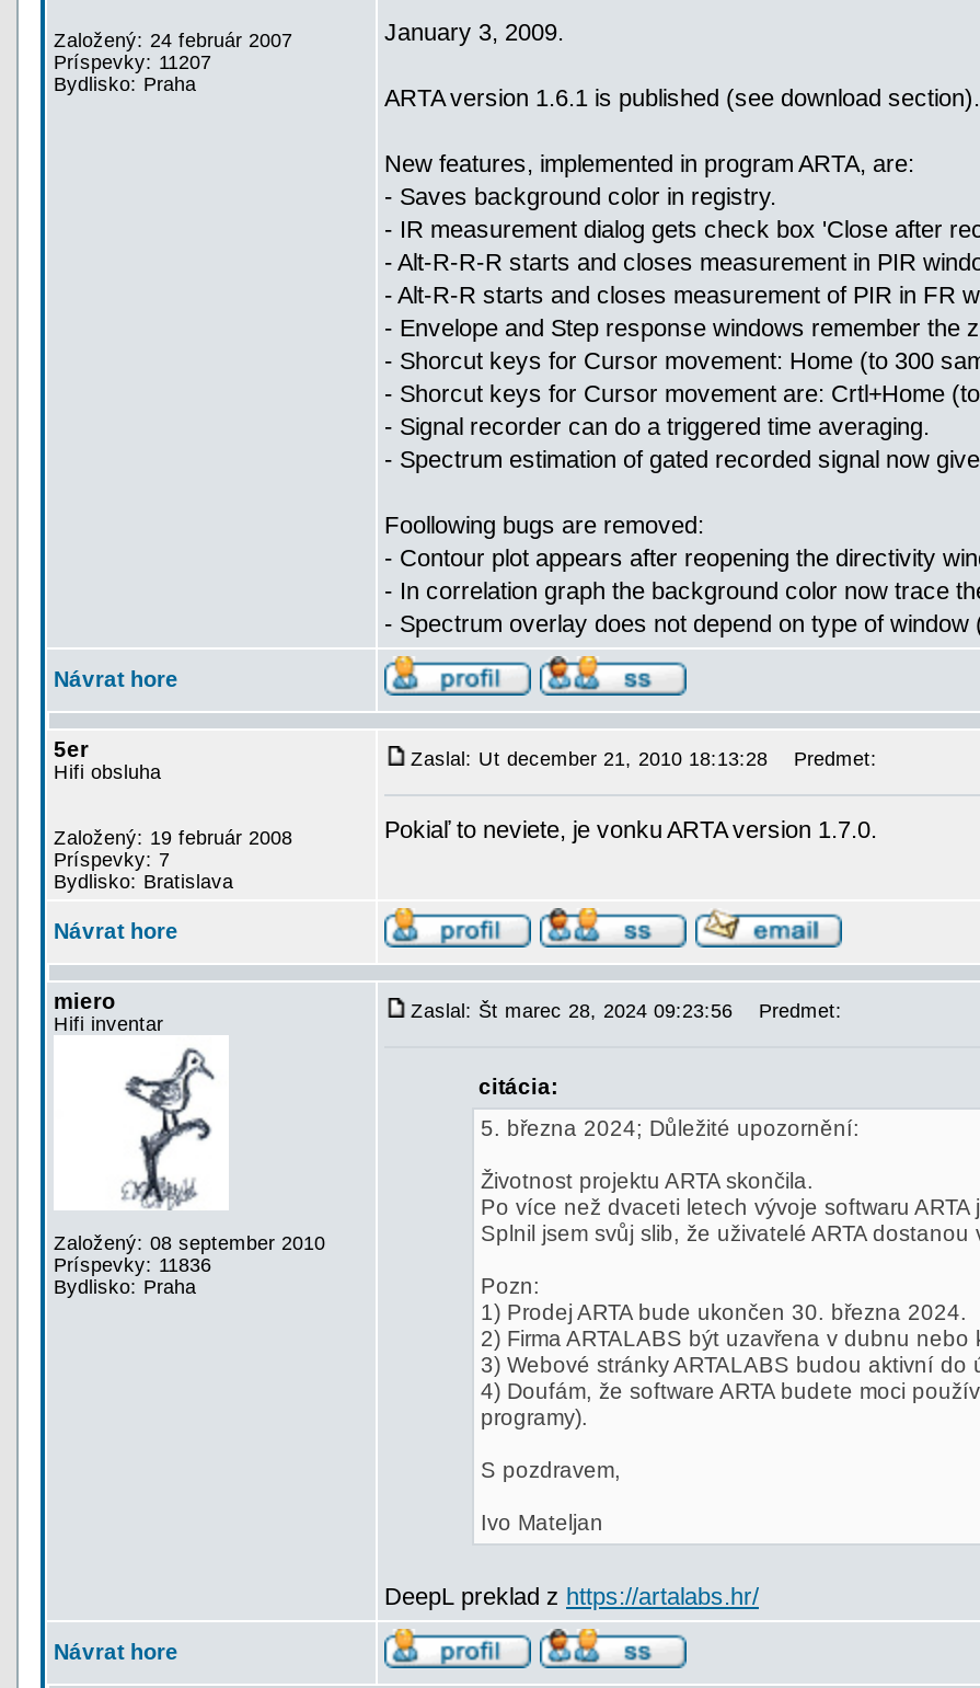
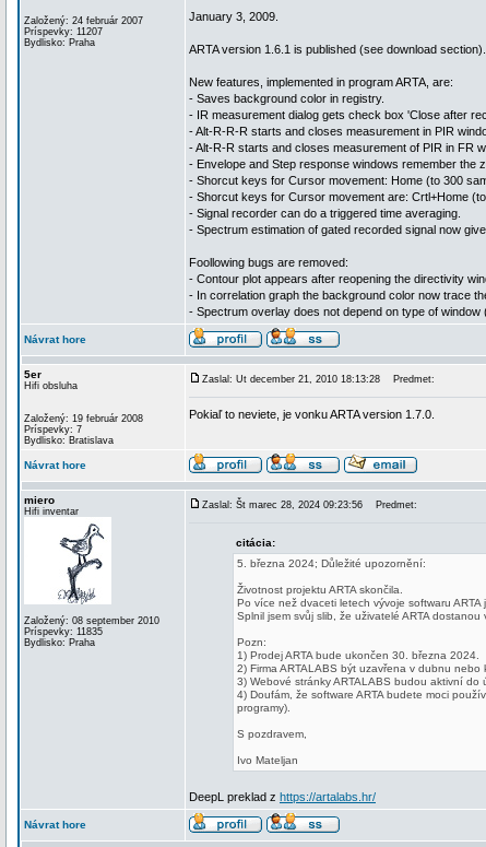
- Príspevky: 11836
+ Príspevky: 11835
